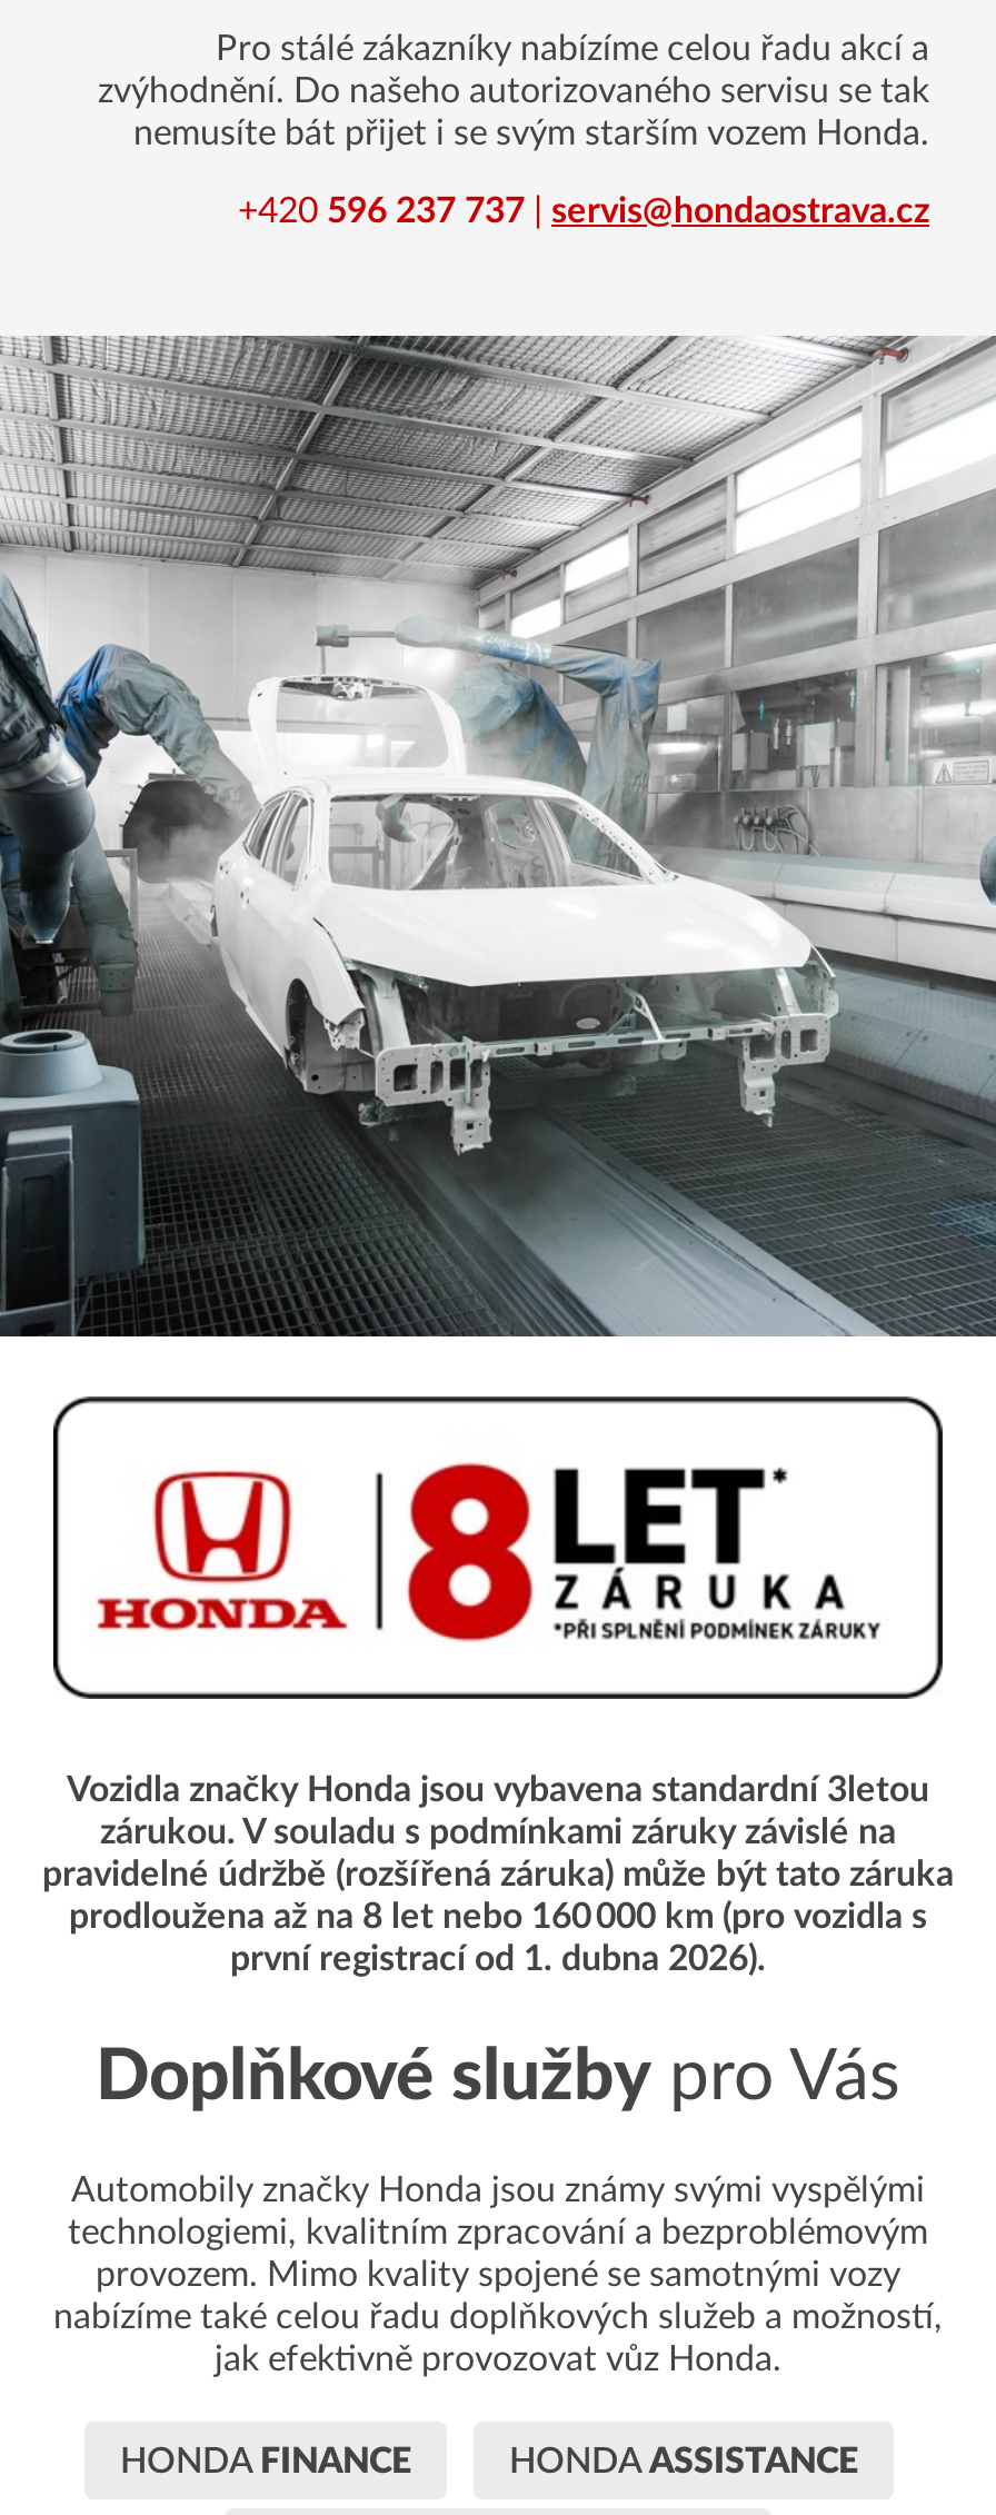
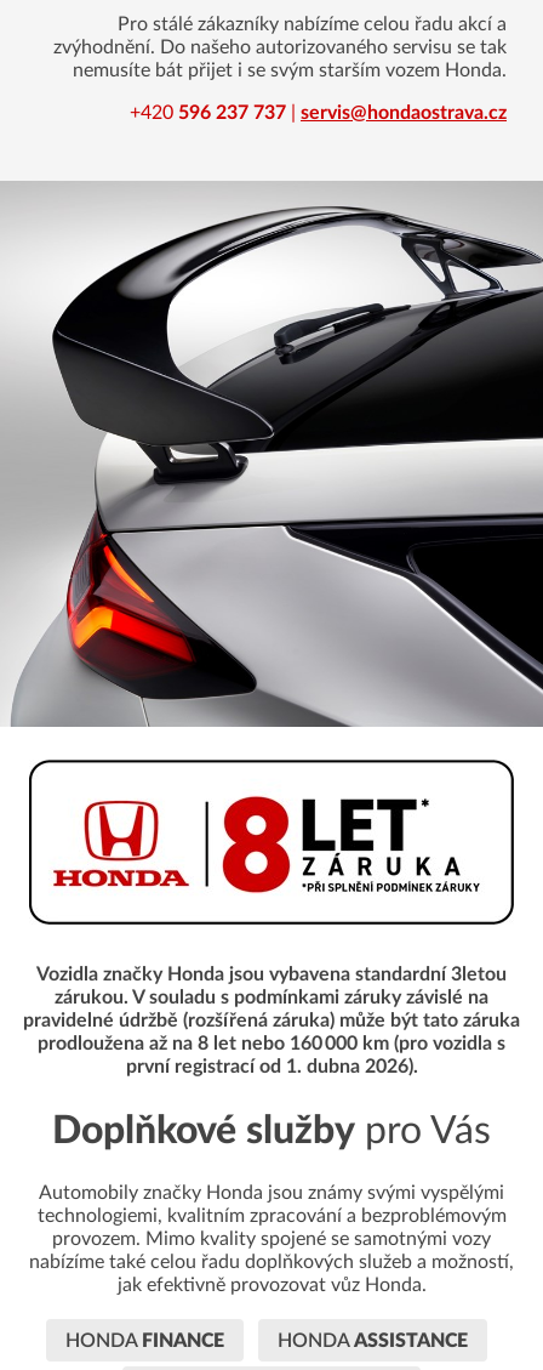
- [image]
+ [image]
